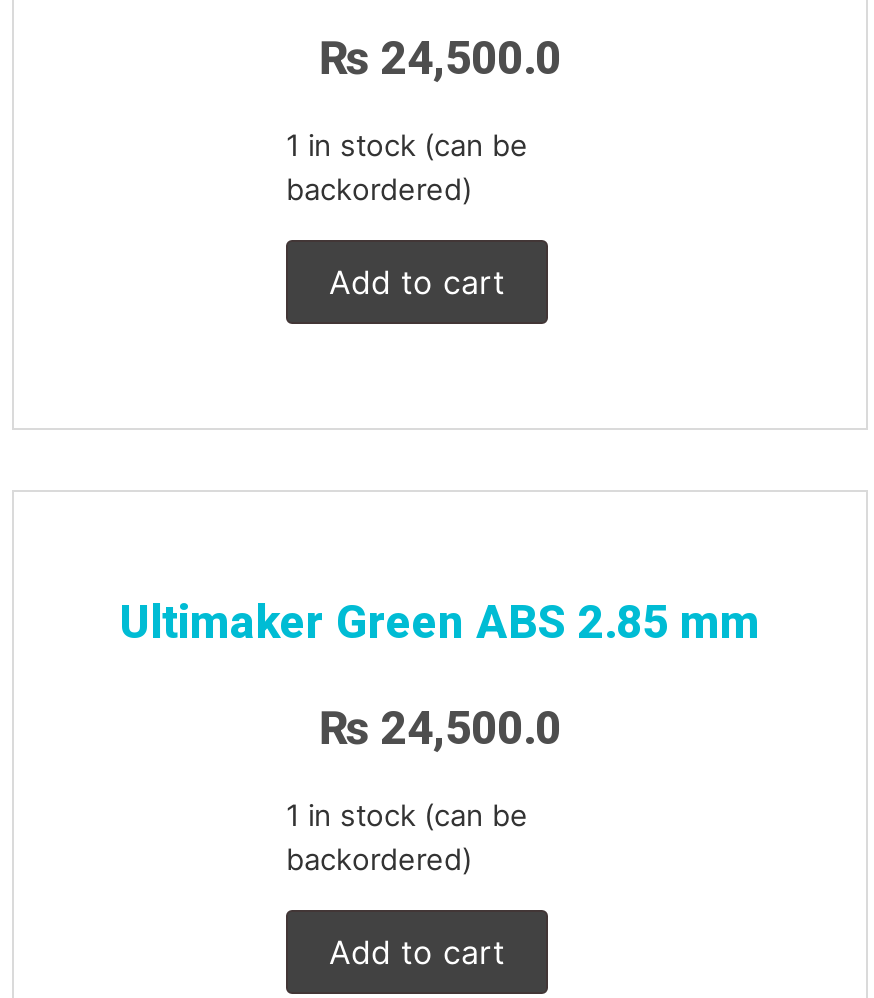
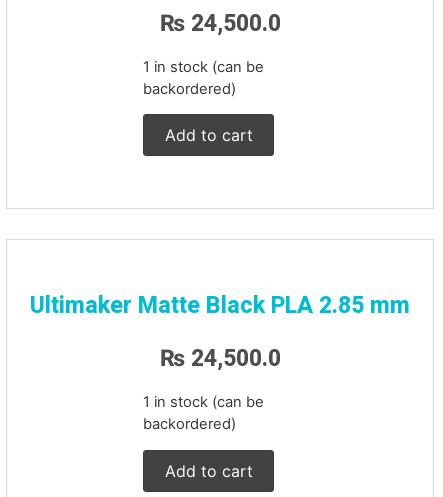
- Ultimaker Green ABS 2.85 mm
+ Ultimaker Matte Black PLA 2.85 mm
